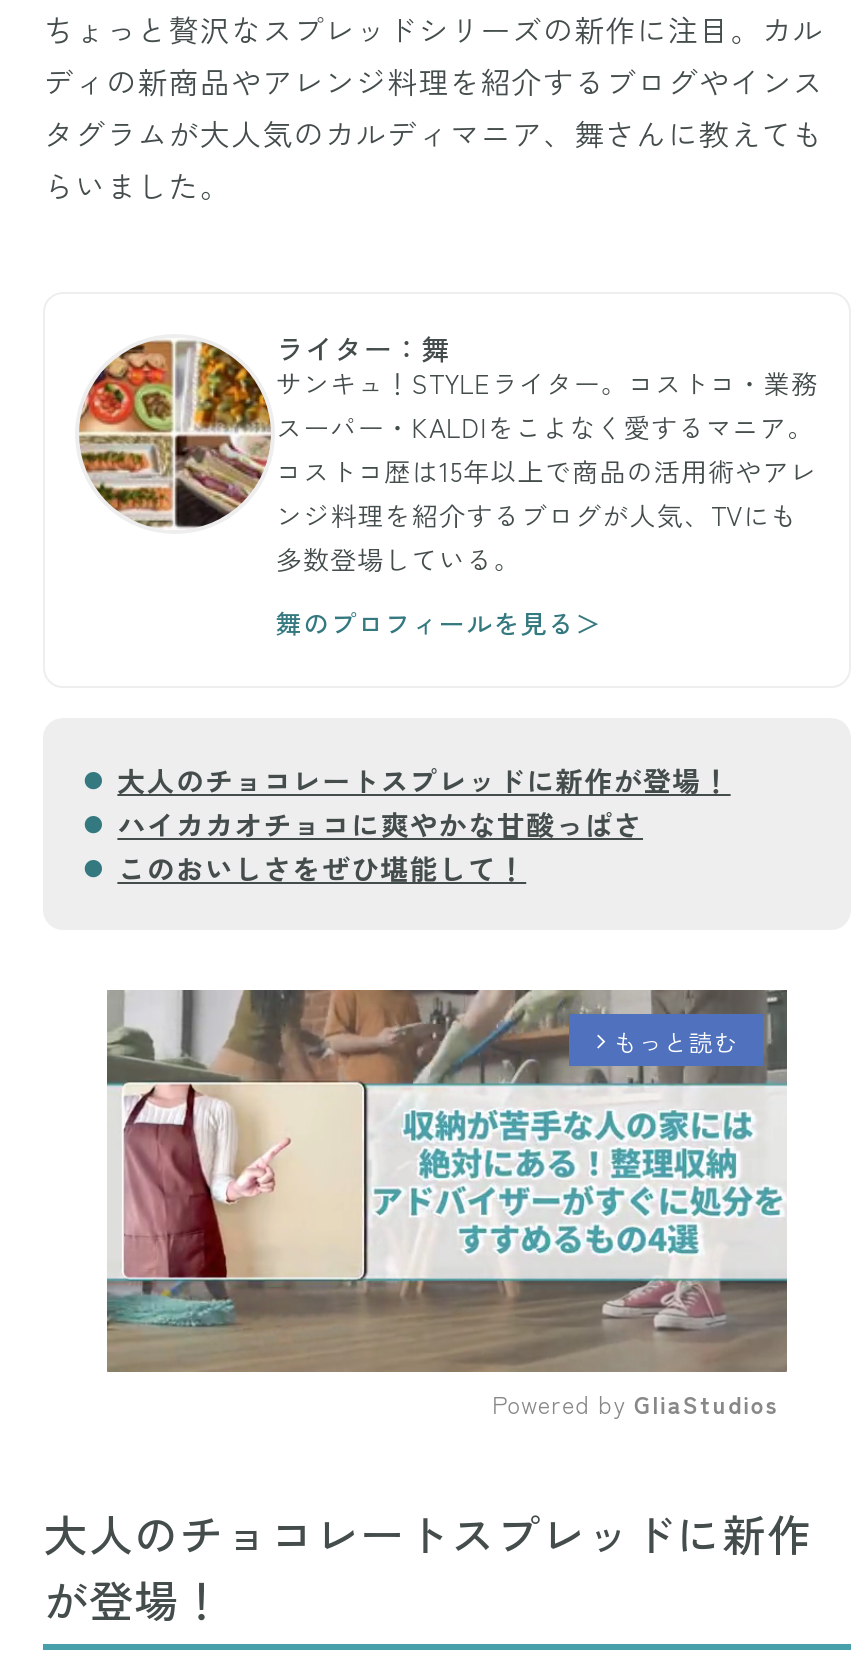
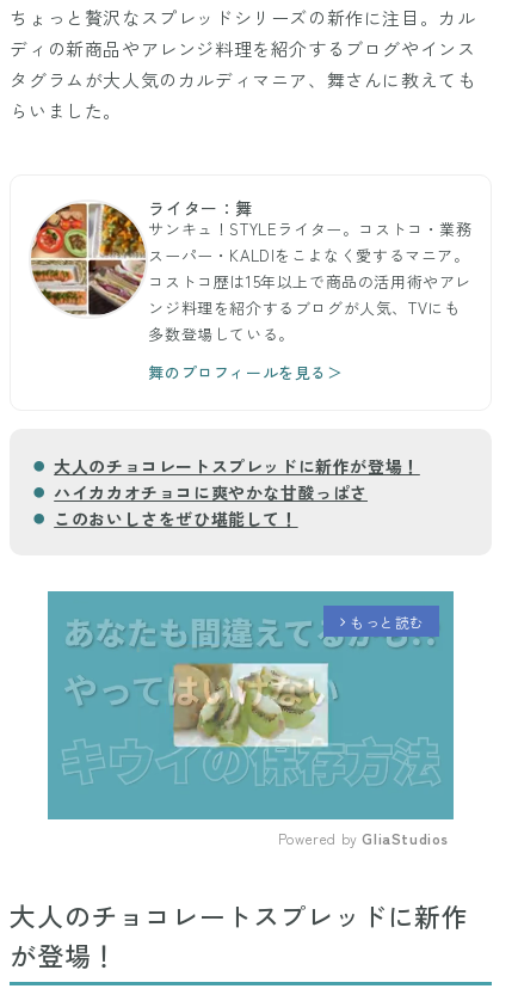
- [image]
+ [image]
